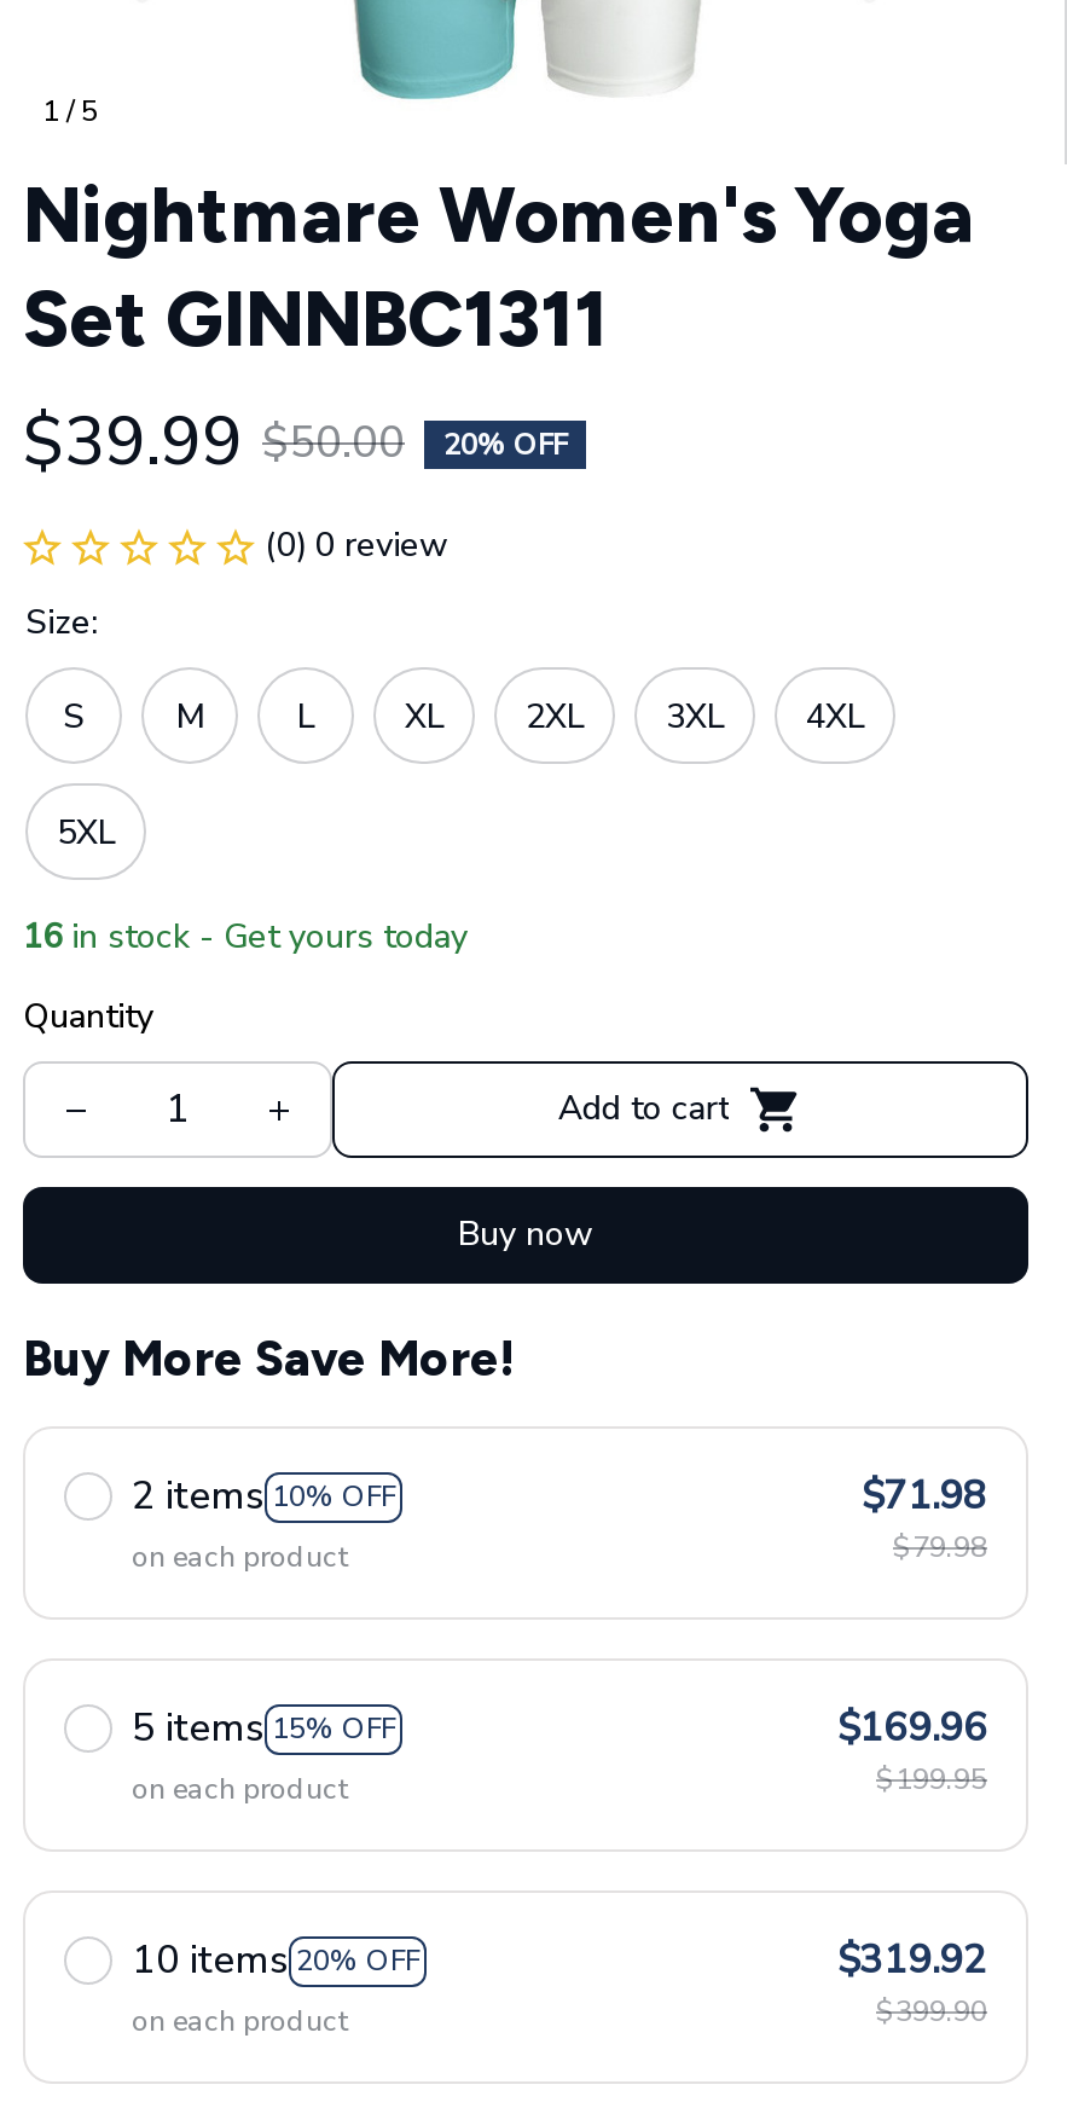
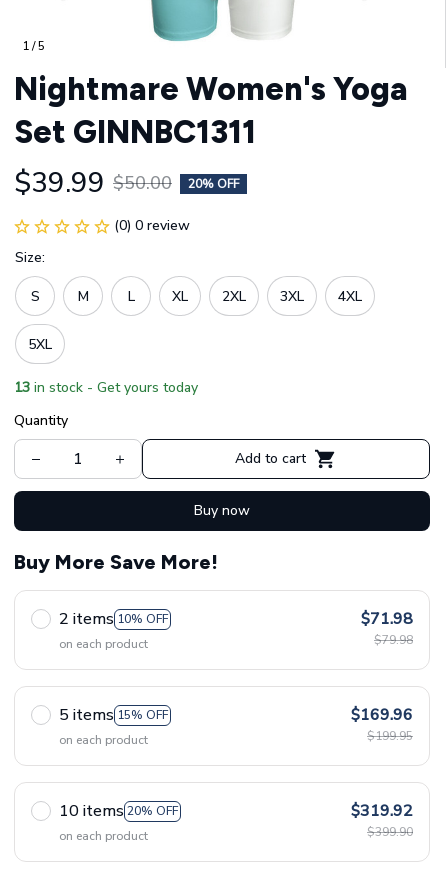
- 16 in stock - Get yours today
+ 13 in stock - Get yours today
